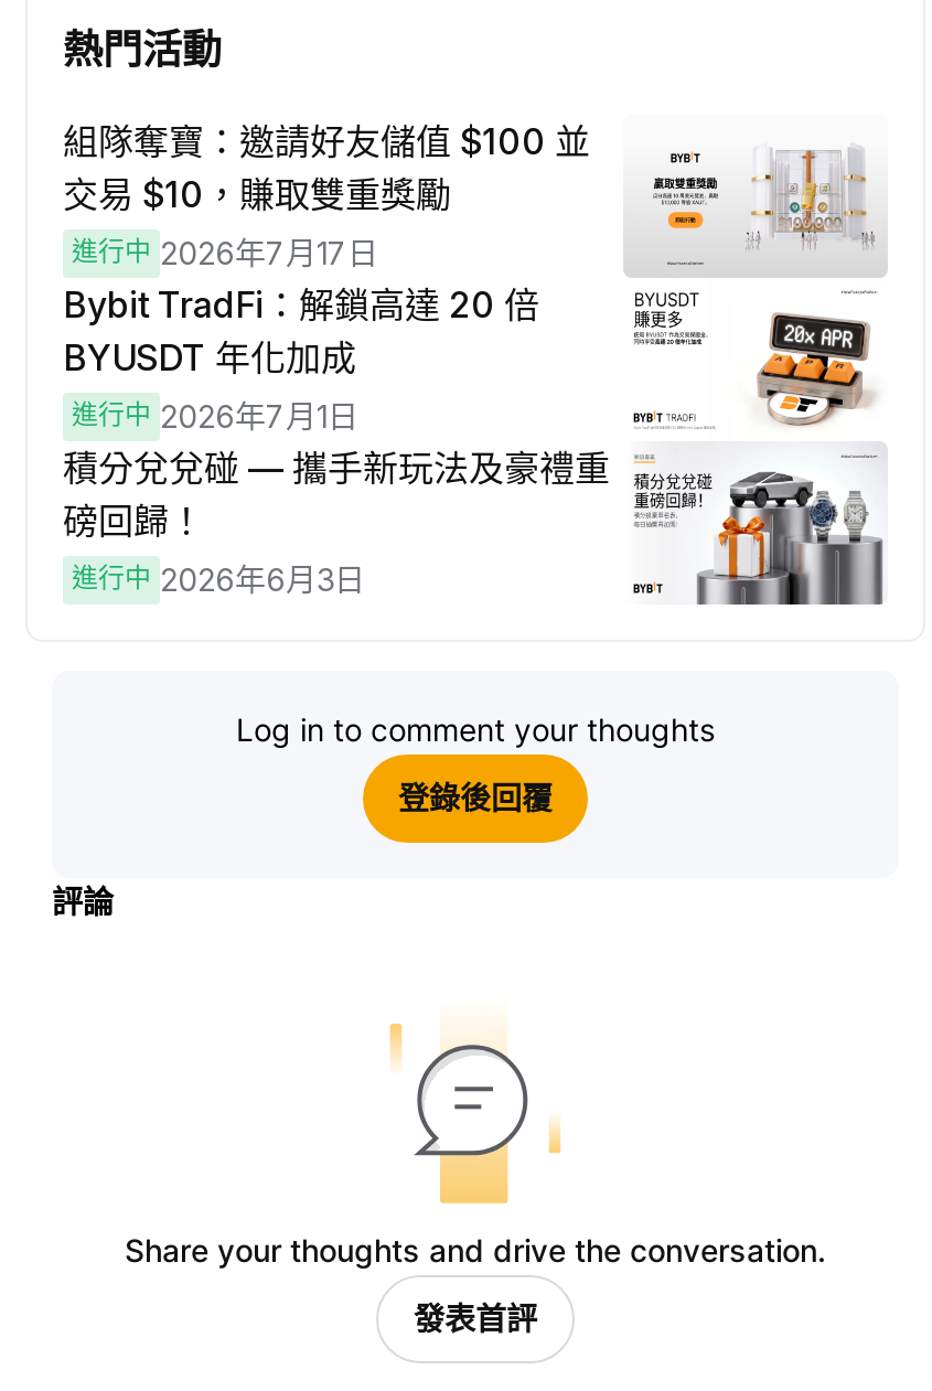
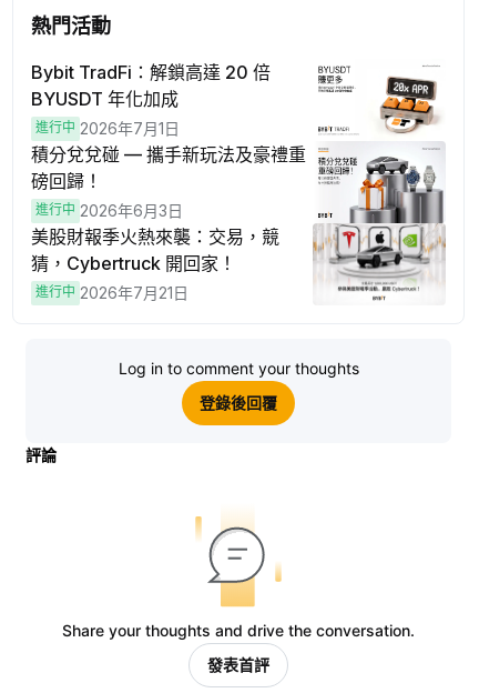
- [image]
- 組隊奪寶：邀請好友儲值 $100 並
- 交易 $10，賺取雙重獎勵
- 進行中 2026年7月17日

moved up: [image] | Bybit TradFi：解鎖高達 20 倍 | BYUSDT 年化加成 | 進行中 2026年7月1日 | 積分兌兌碰 — 攜手新玩法及豪禮重 | 磅回歸！ | 進行中 2026年6月3日

+ [image]
+ 美股財報季火熱來襲：交易，競
+ 猜，Cybertruck 開回家！
+ 進行中 2026年7月21日
